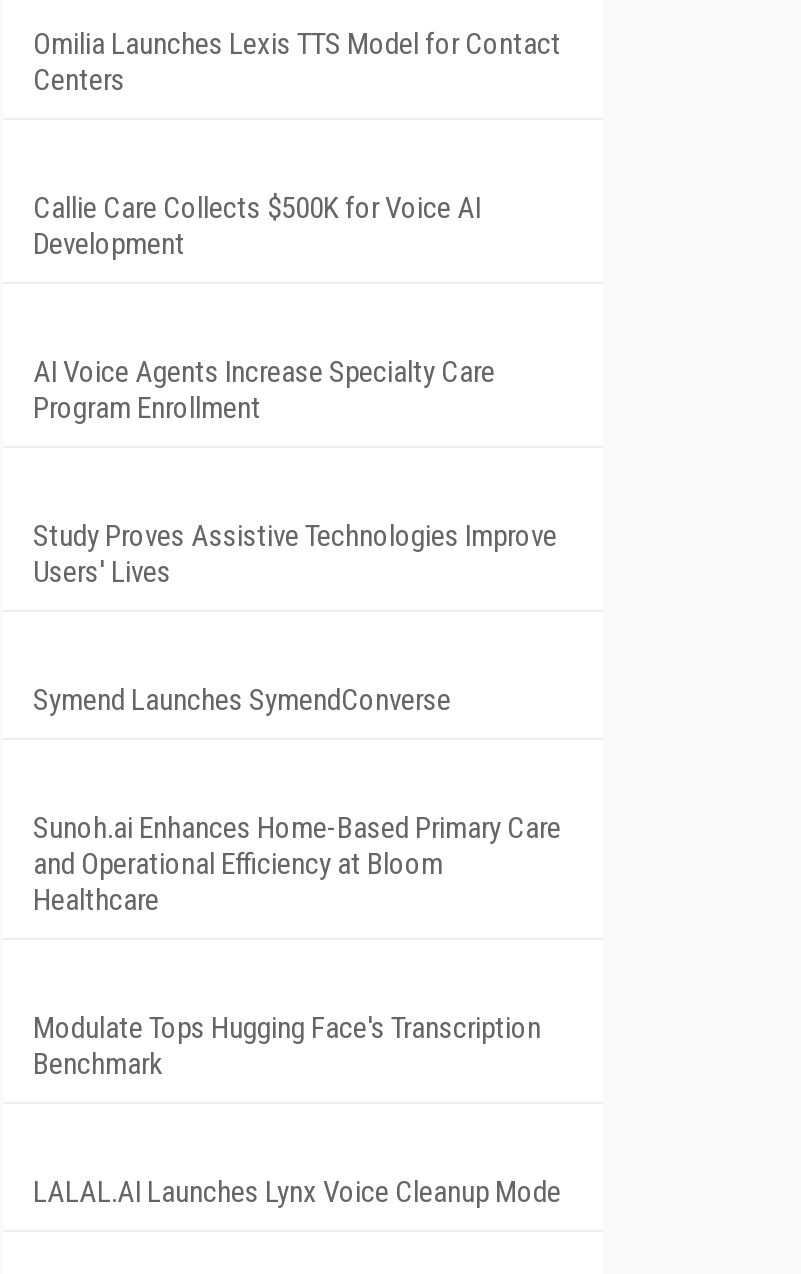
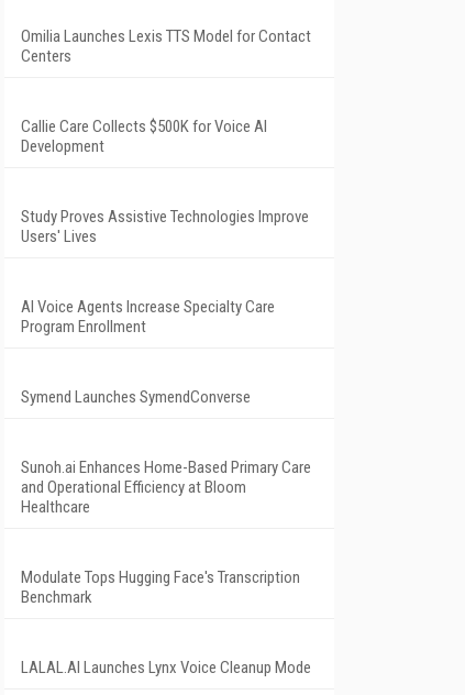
moved down: AI Voice Agents Increase Specialty Care | Program Enrollment

moved up: Study Proves Assistive Technologies Improve | Users' Lives
